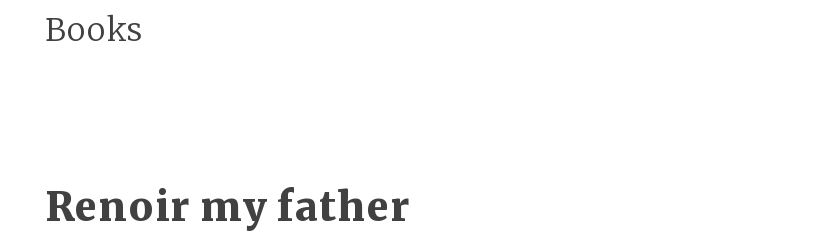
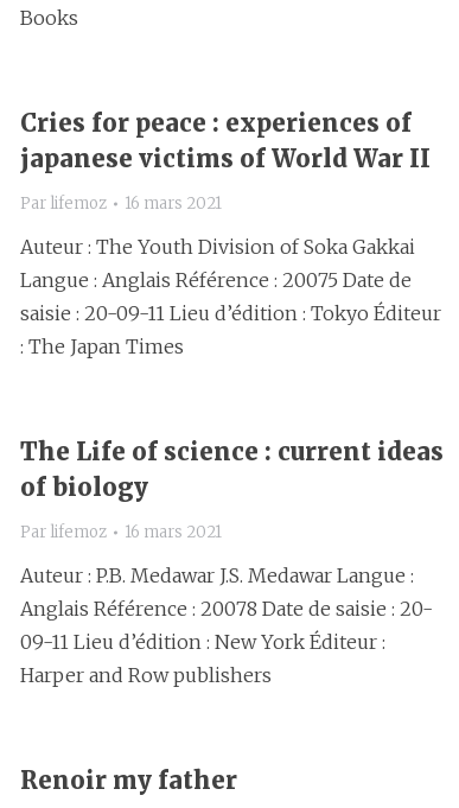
+ Cries for peace : experiences of
+ japanese victims of World War II
+ Par lifemoz
+ 16 mars 2021
+ Auteur : The Youth Division of Soka Gakkai
+ Langue : Anglais Référence : 20075 Date de
+ saisie : 20-09-11 Lieu d’édition : Tokyo Éditeur
+ : The Japan Times

+ The Life of science : current ideas
+ of biology
+ Par lifemoz
+ 16 mars 2021
+ Auteur : P.B. Medawar J.S. Medawar Langue :
+ Anglais Référence : 20078 Date de saisie : 20-
+ 09-11 Lieu d’édition : New York Éditeur :
+ Harper and Row publishers
